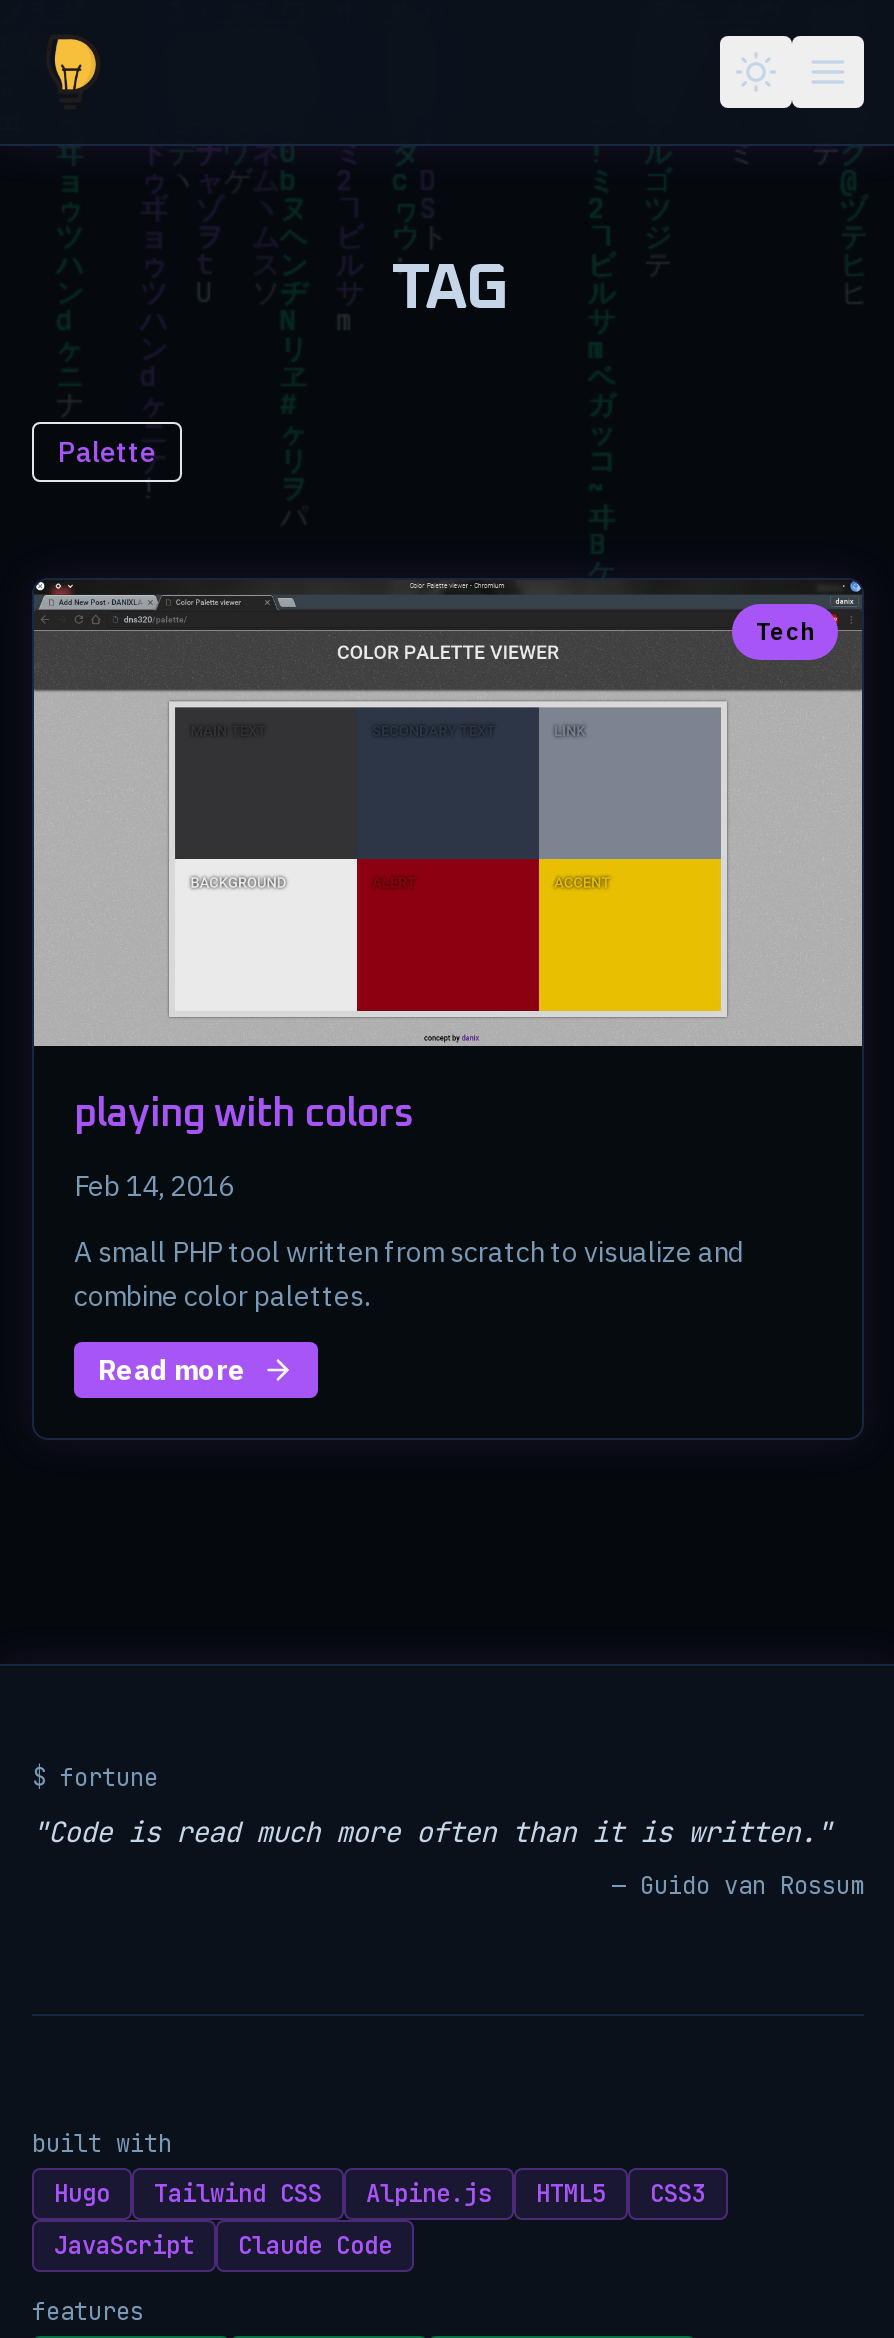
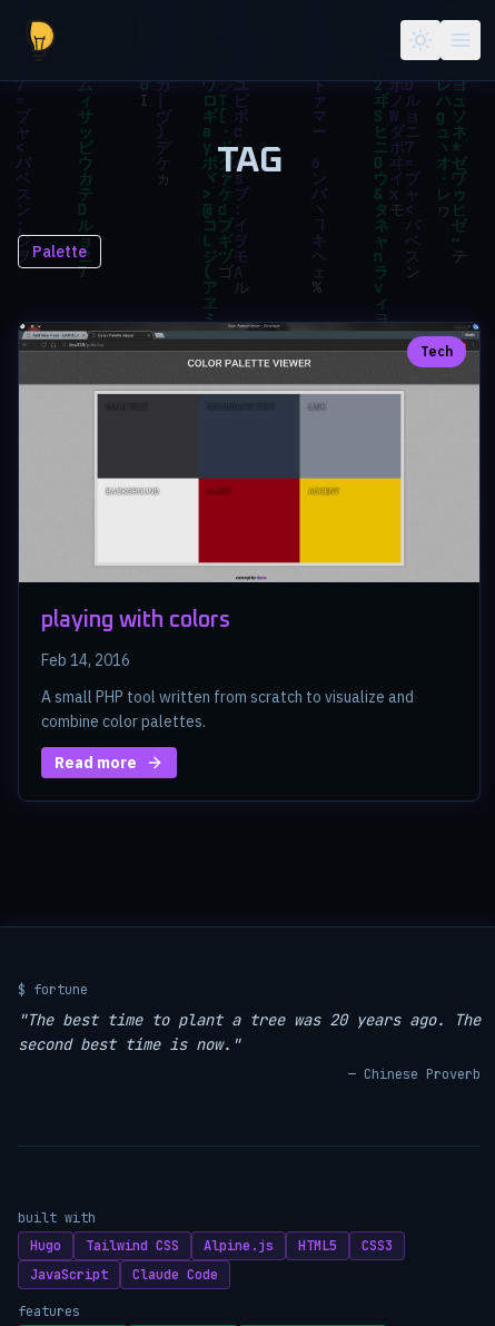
- "Code is read much more often than it is written."
+ "The best time to plant a tree was 20 years ago. The
+ second best time is now."

- — Guido van Rossum
+ — Chinese Proverb
